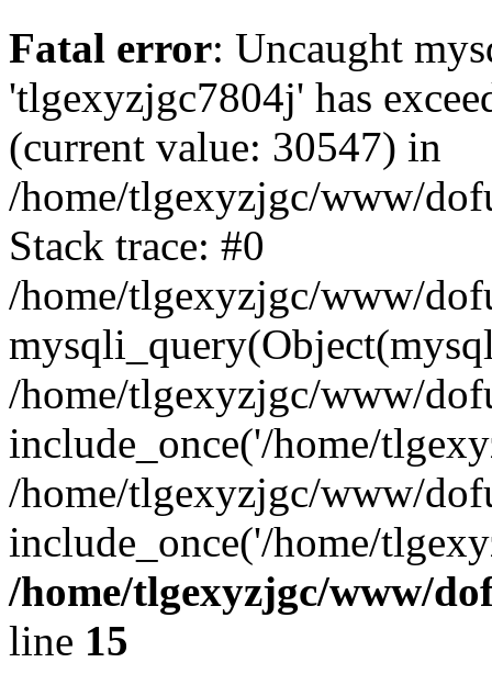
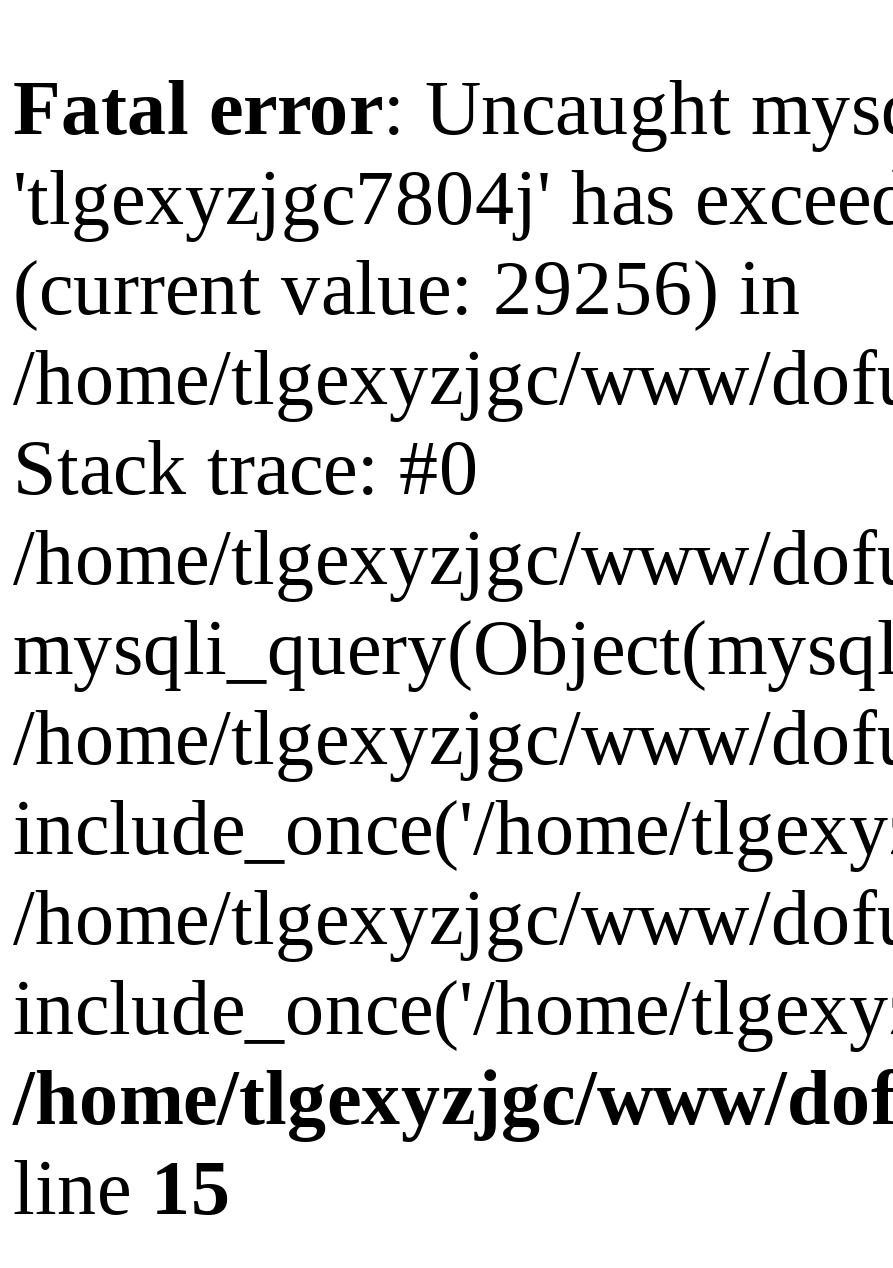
- (current value: 30547) in
+ (current value: 29256) in
